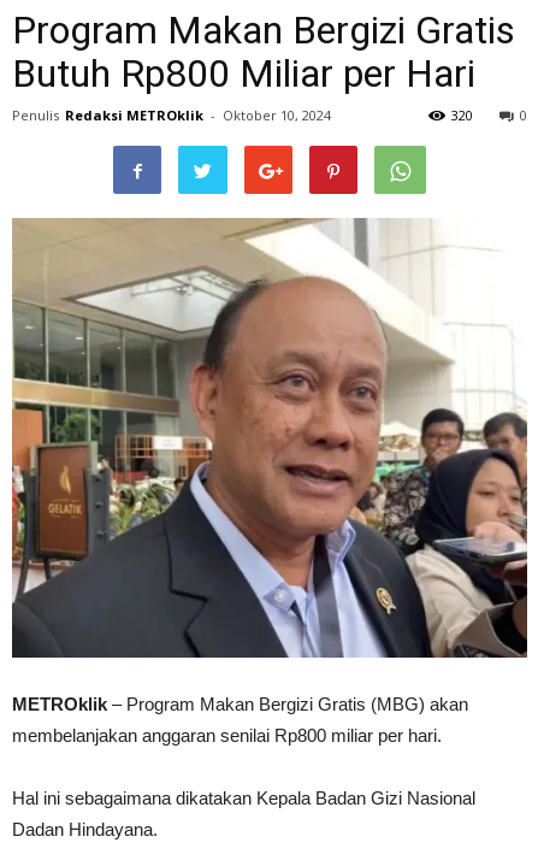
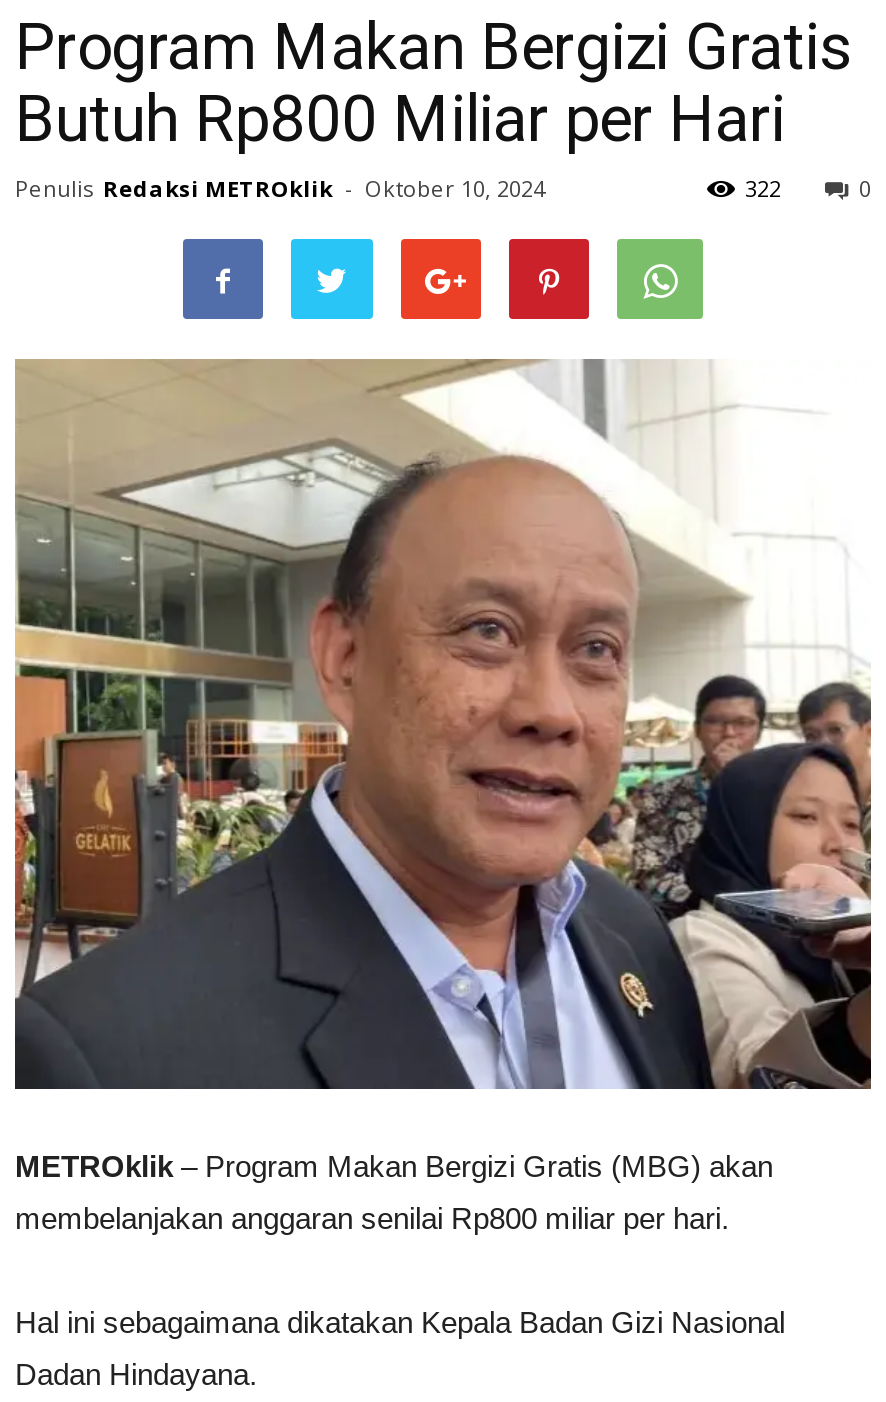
- 320
+ 322
